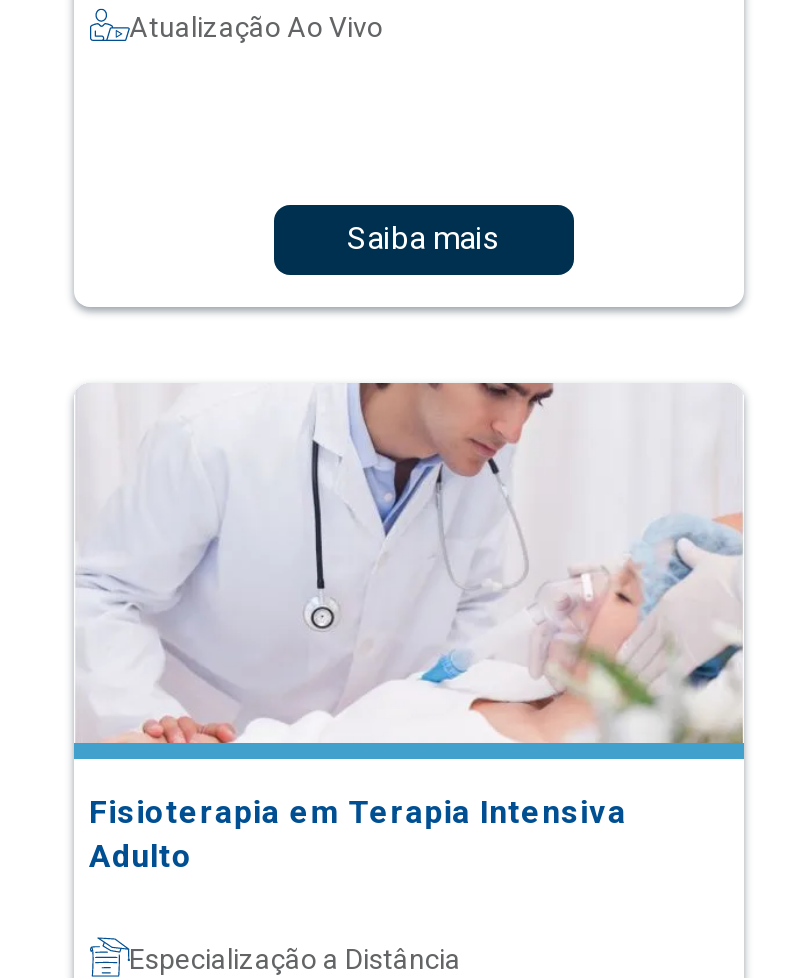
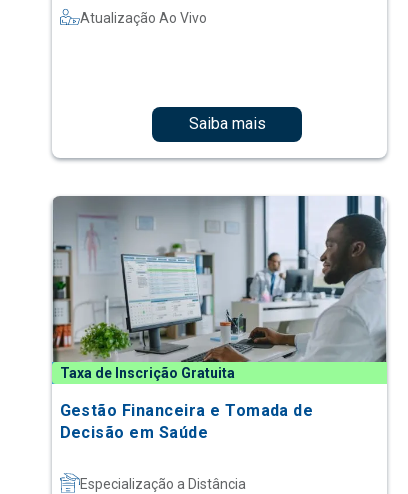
- [image]
- Fisioterapia em Terapia Intensiva
- Adulto
+ [image]
+ Taxa de Inscrição Gratuita
+ Gestão Financeira e Tomada de
+ Decisão em Saúde
